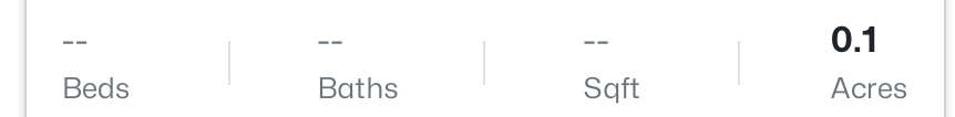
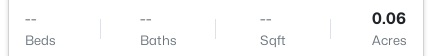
- 0.1
+ 0.06
